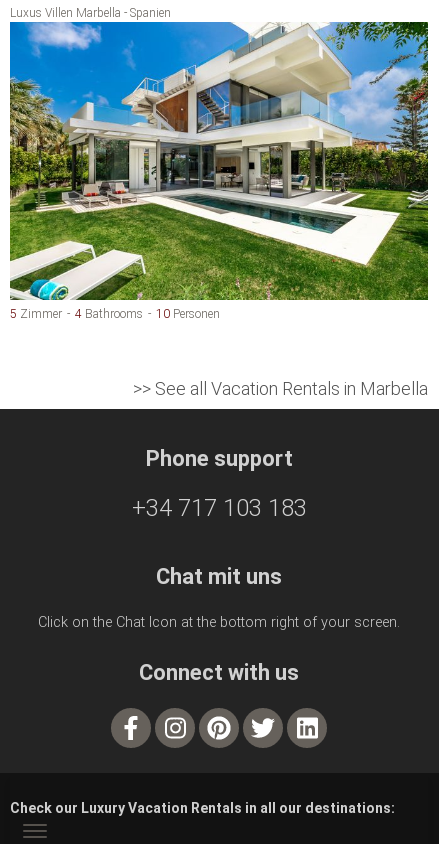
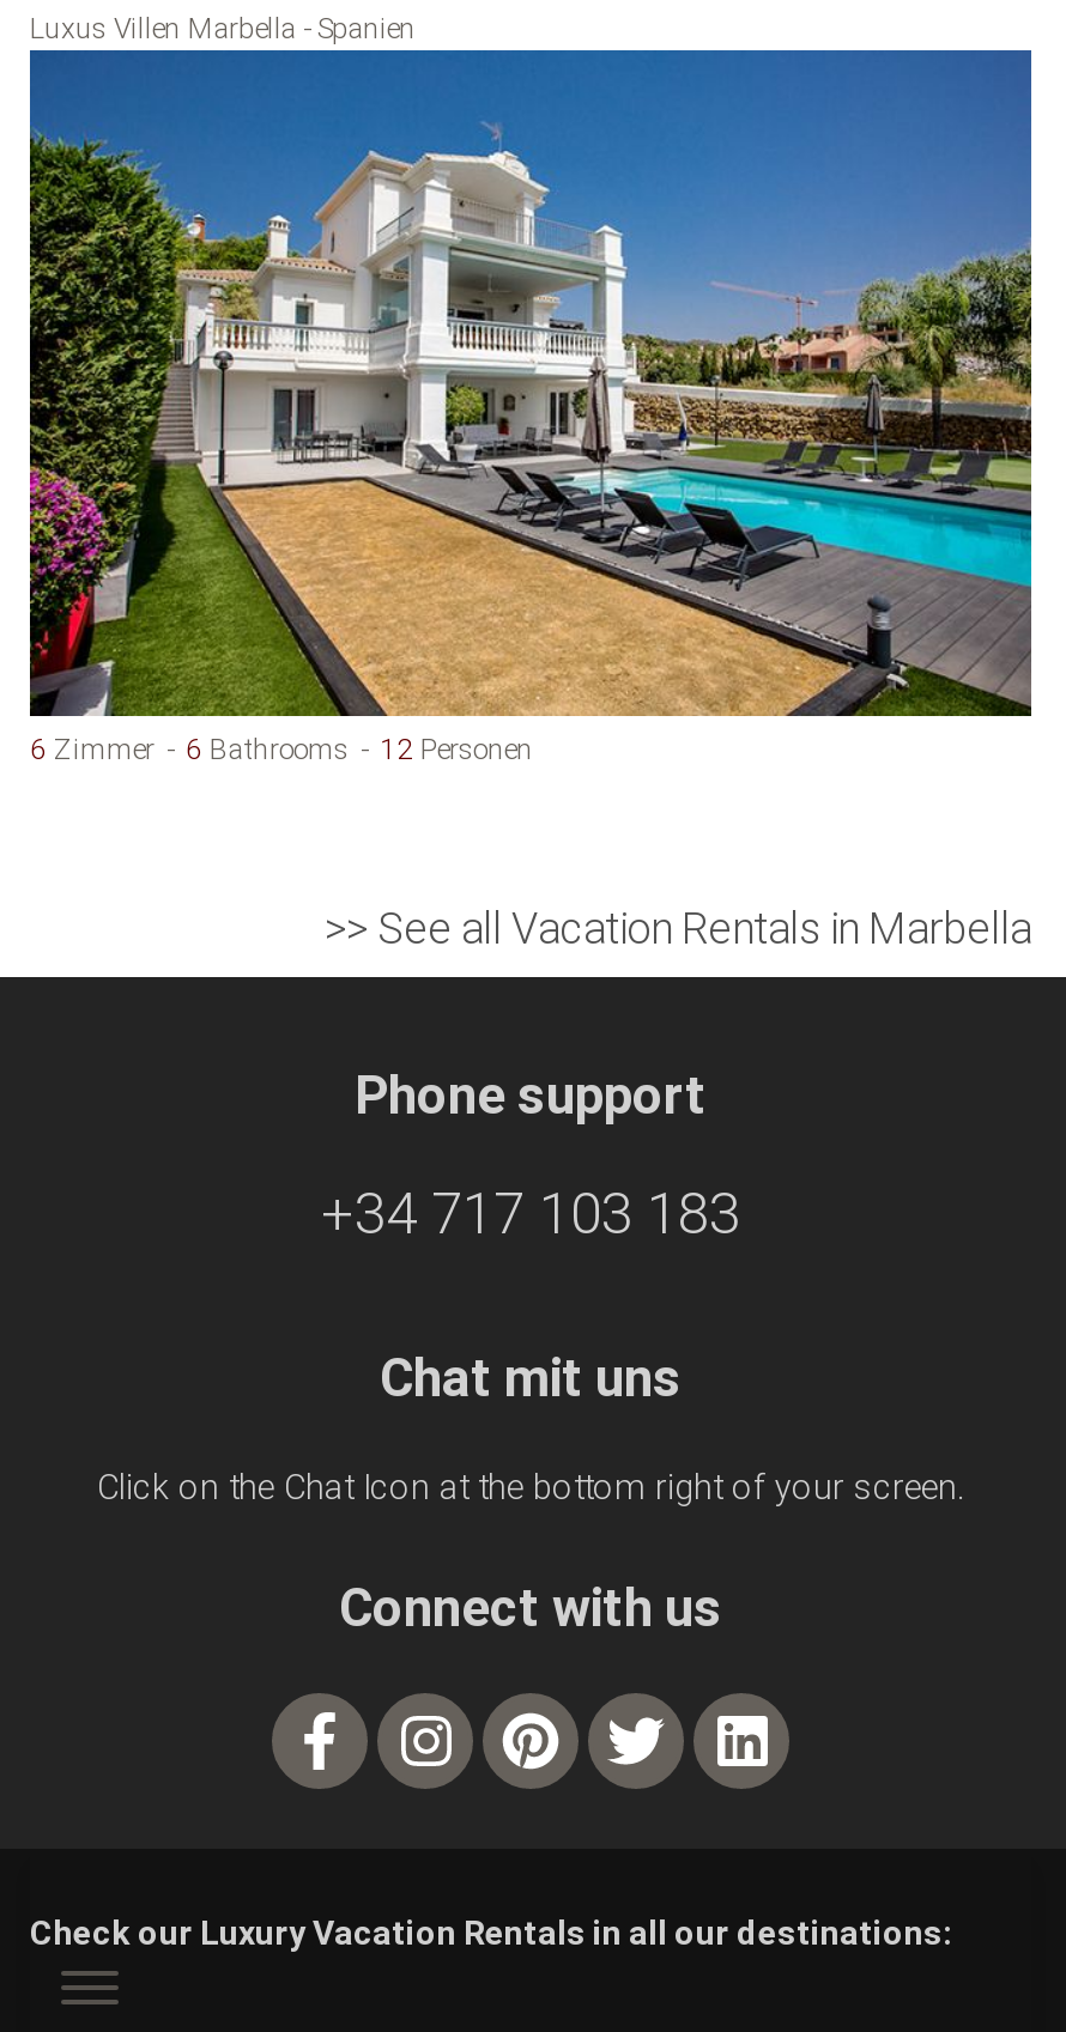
- [image]
- 5 Zimmer
+ [image]
+ 6 Zimmer

- 4 Bathrooms
+ 6 Bathrooms

- 10 Personen
+ 12 Personen
